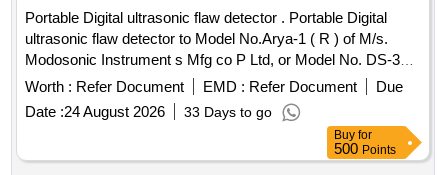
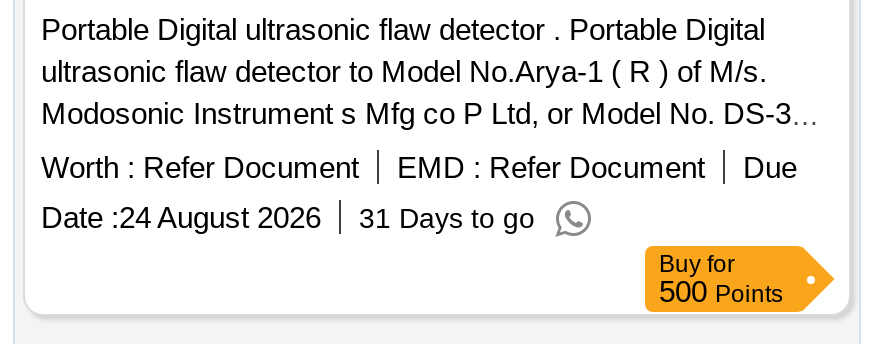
- Date : 24 August 2026 33 Days to go
+ Date : 24 August 2026 31 Days to go
